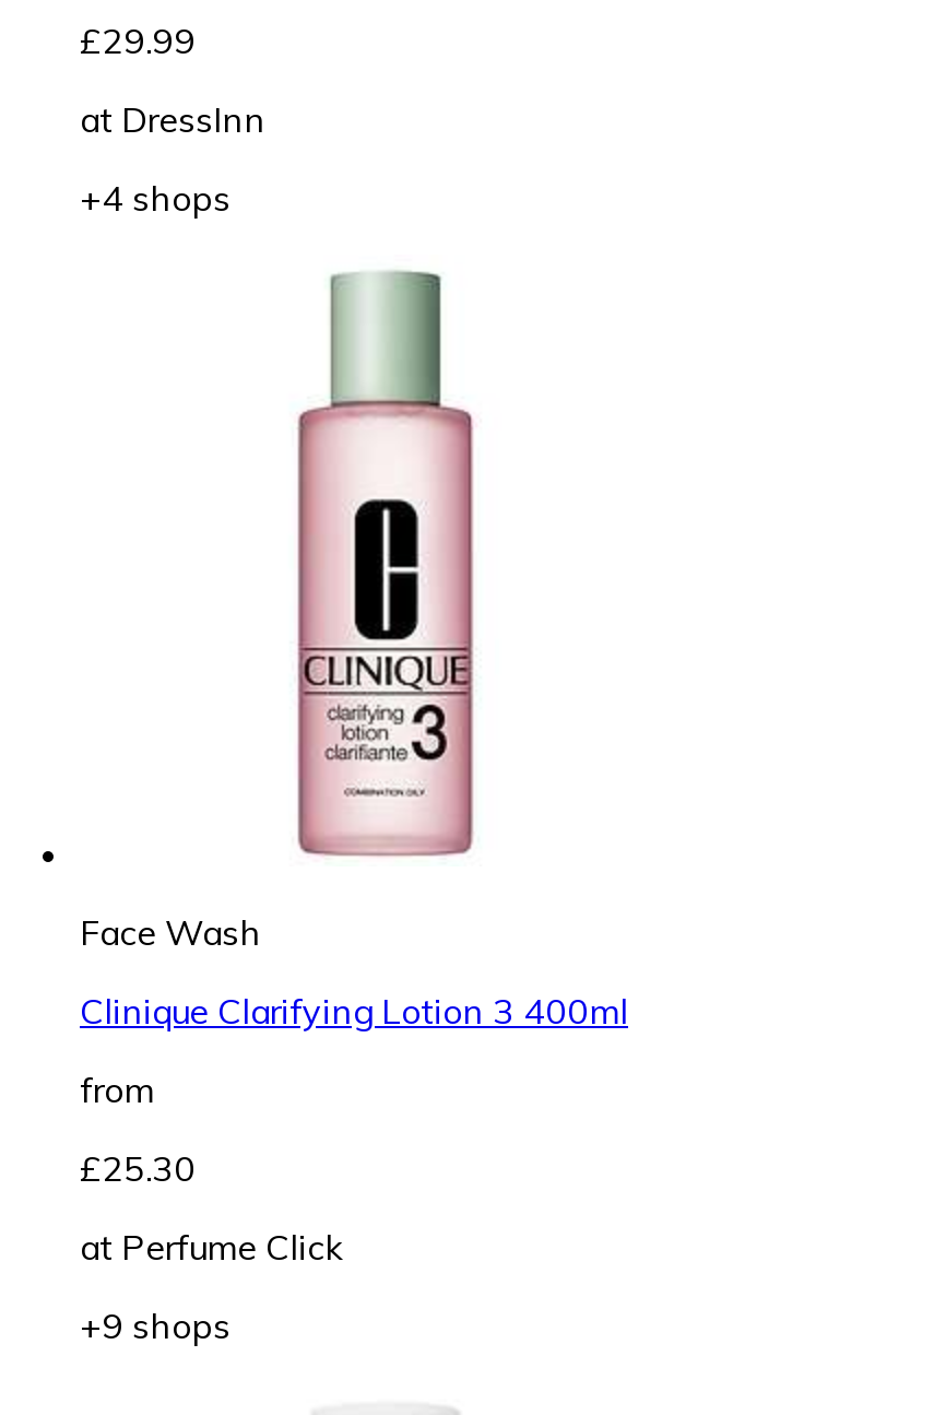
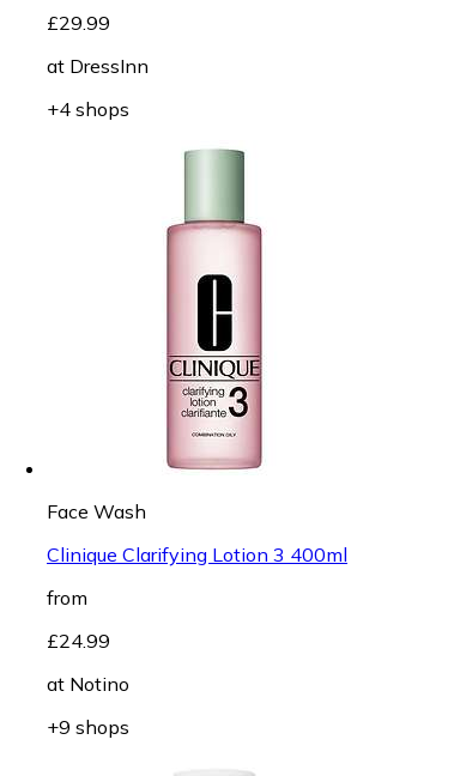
- £25.30
+ £24.99

- at Perfume Click
+ at Notino
